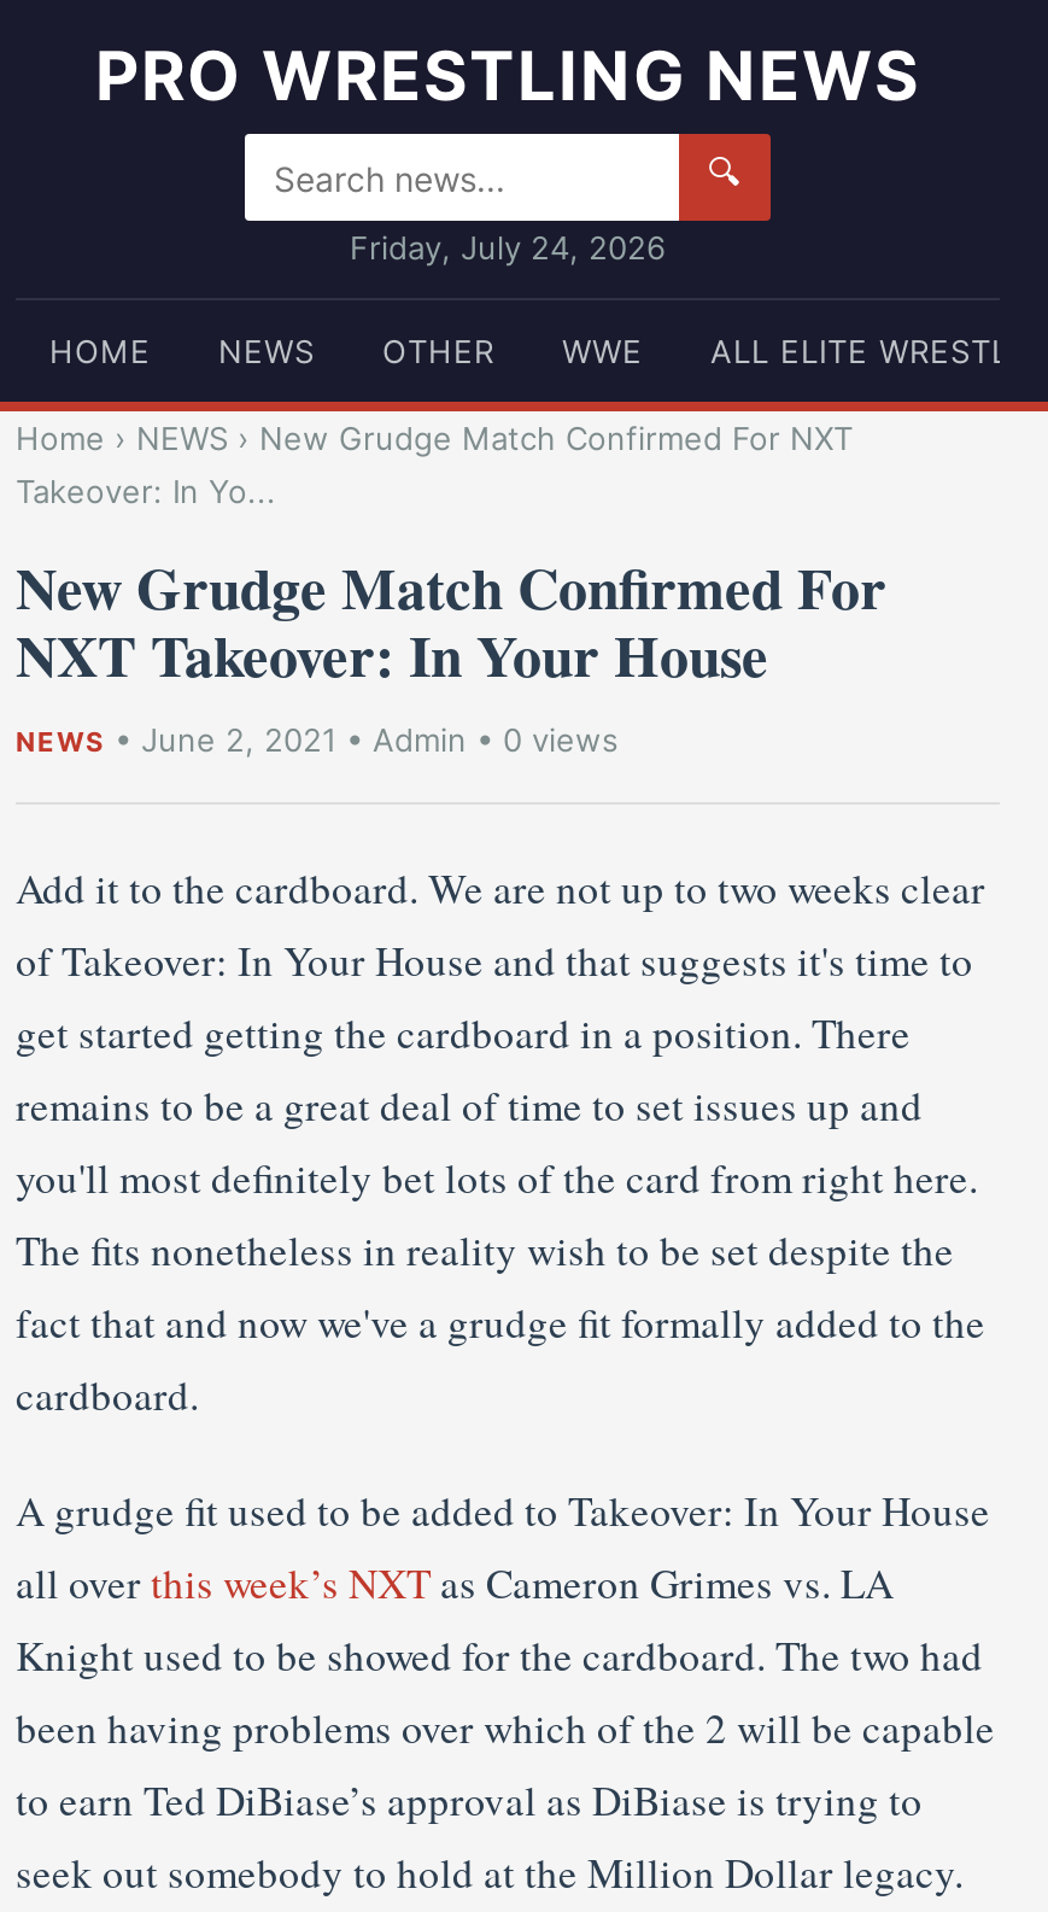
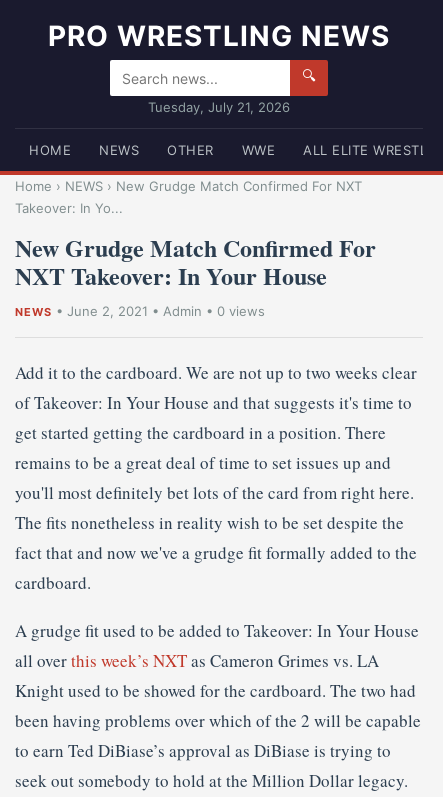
- Friday, July 24, 2026
+ Tuesday, July 21, 2026
